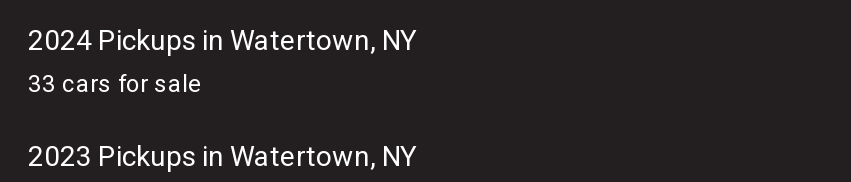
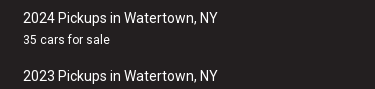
- 33 cars for sale
+ 35 cars for sale
